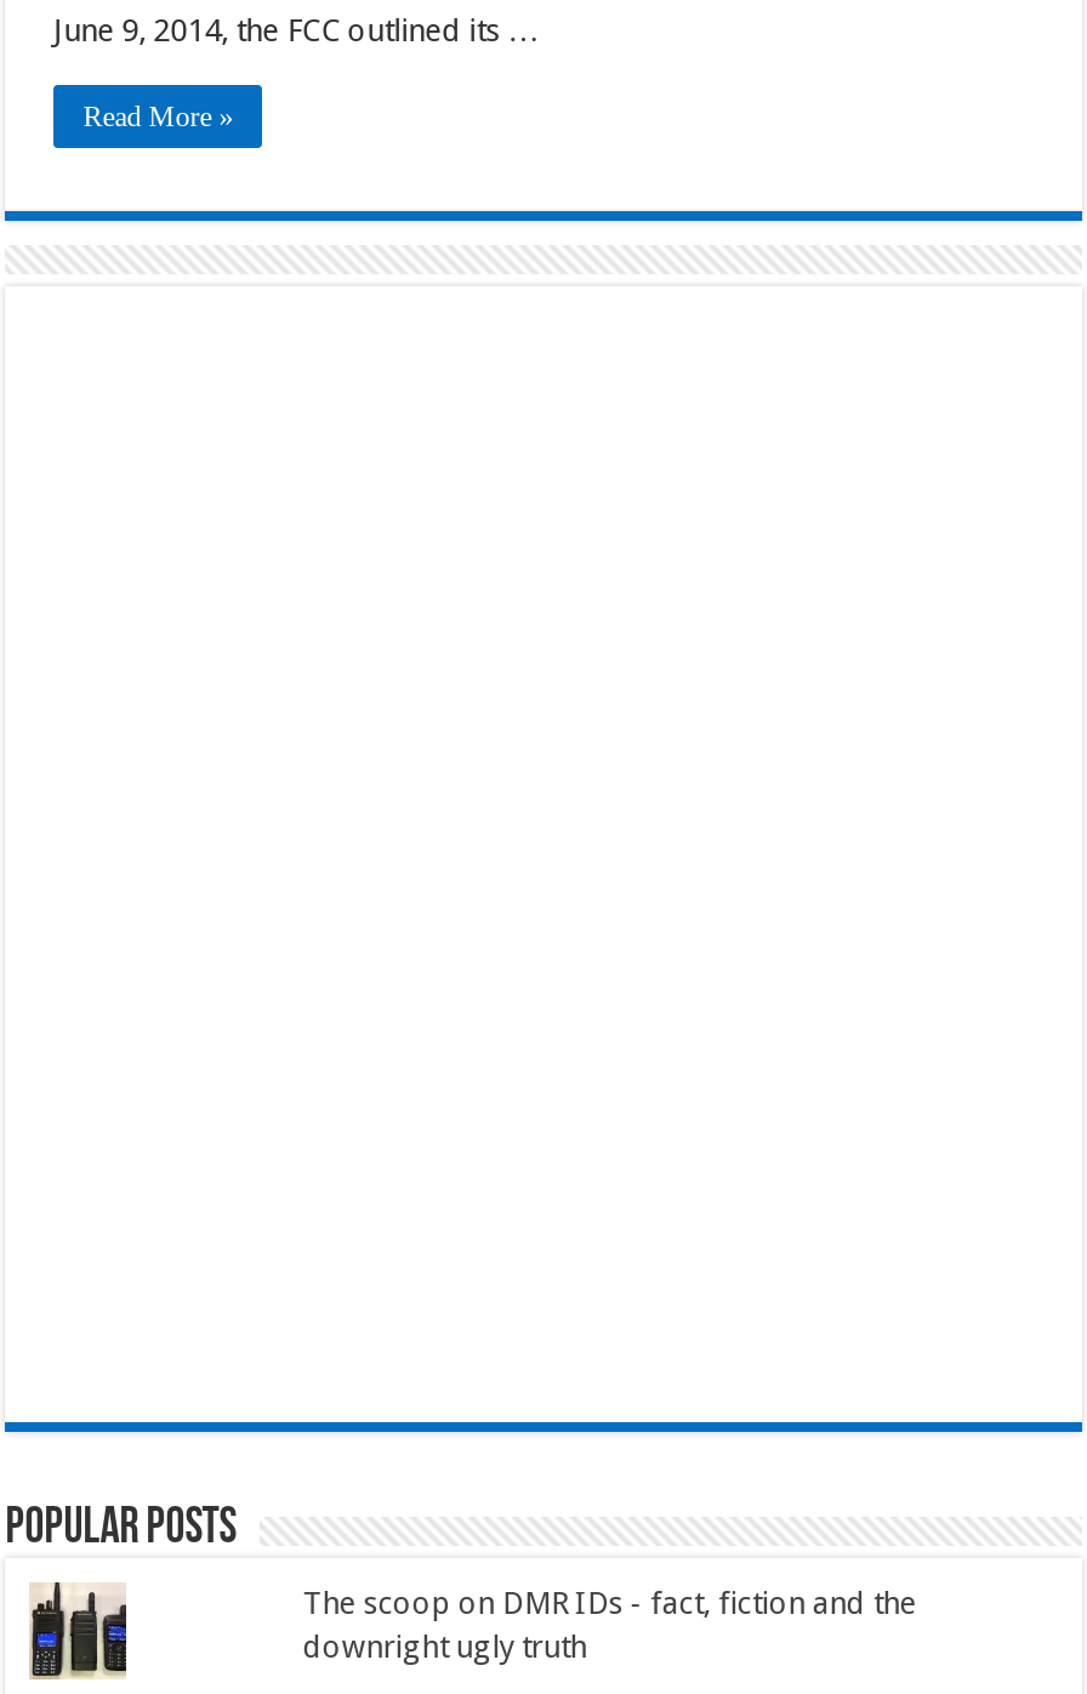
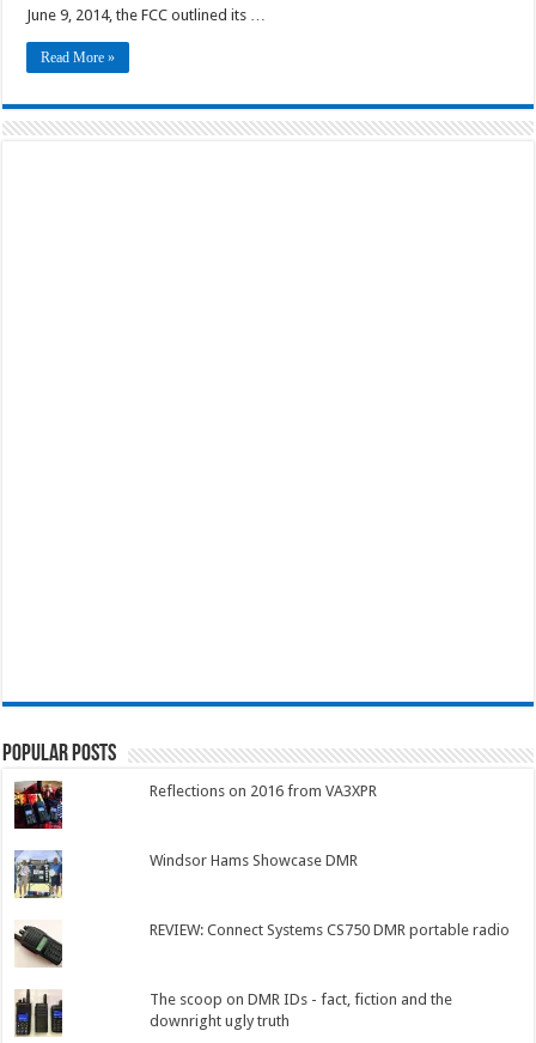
+ [image]

+ [image]

+ [image]

+ Reflections on 2016 from VA3XPR

+ Windsor Hams Showcase DMR

+ REVIEW: Connect Systems CS750 DMR portable radio
